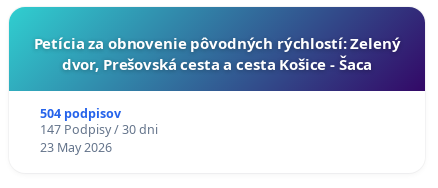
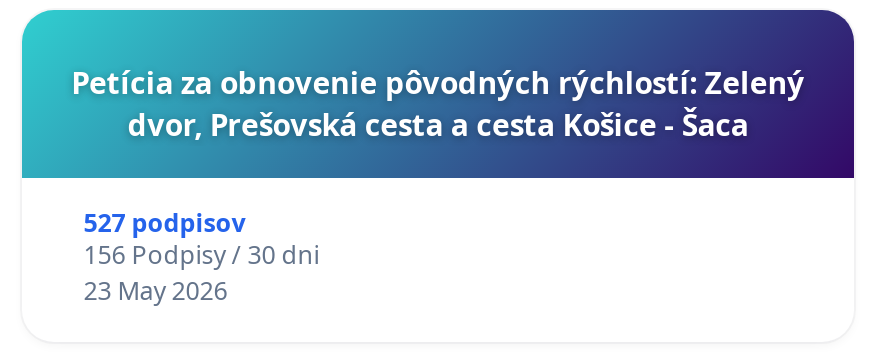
- 504 podpisov
+ 527 podpisov

- 147 Podpisy / 30 dni
+ 156 Podpisy / 30 dni
